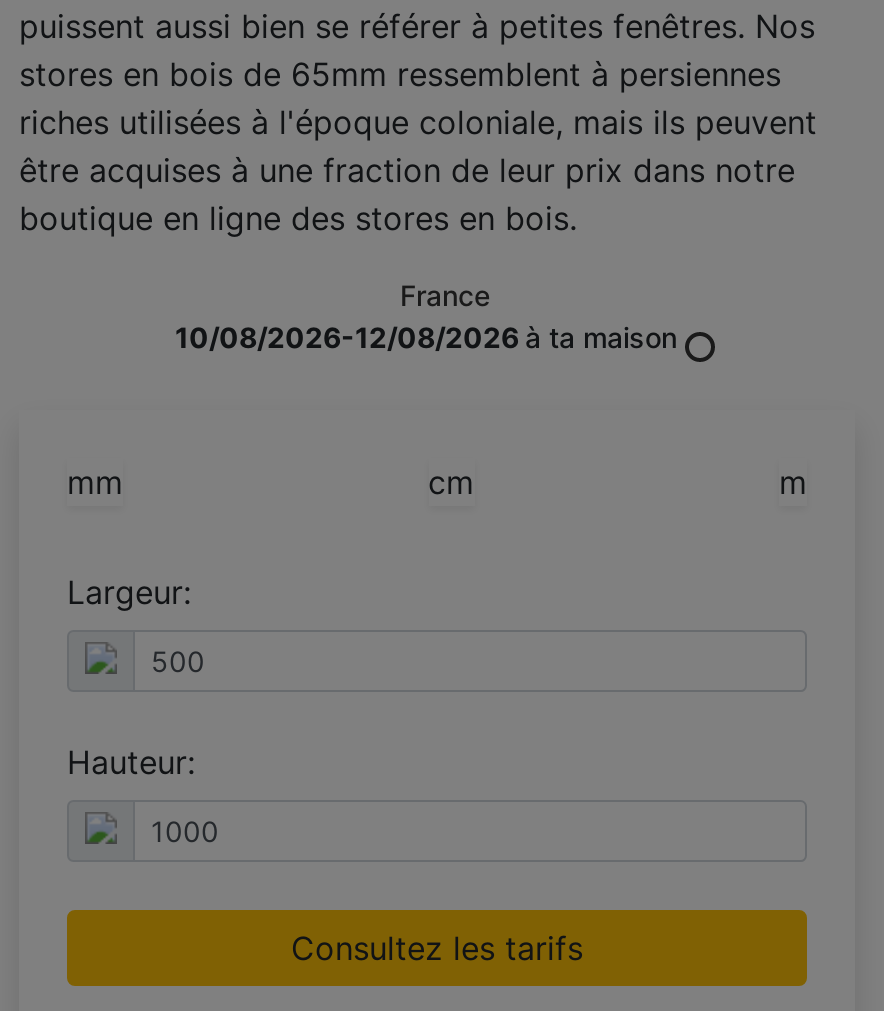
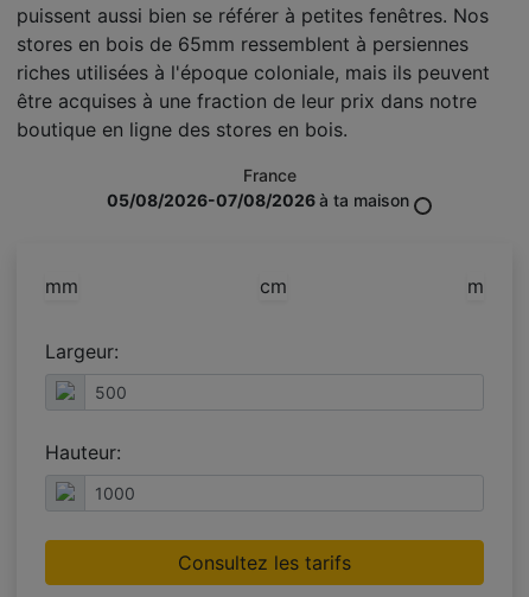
- 10/08/2026-12/08/2026 à ta maison
+ 05/08/2026-07/08/2026 à ta maison
